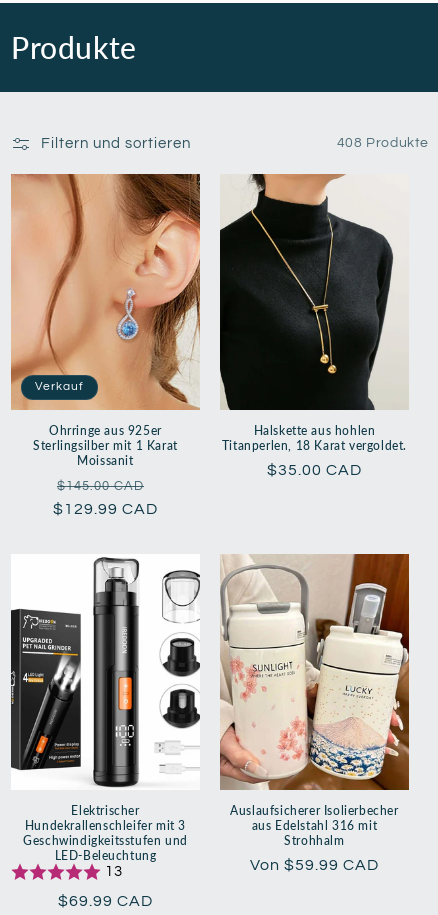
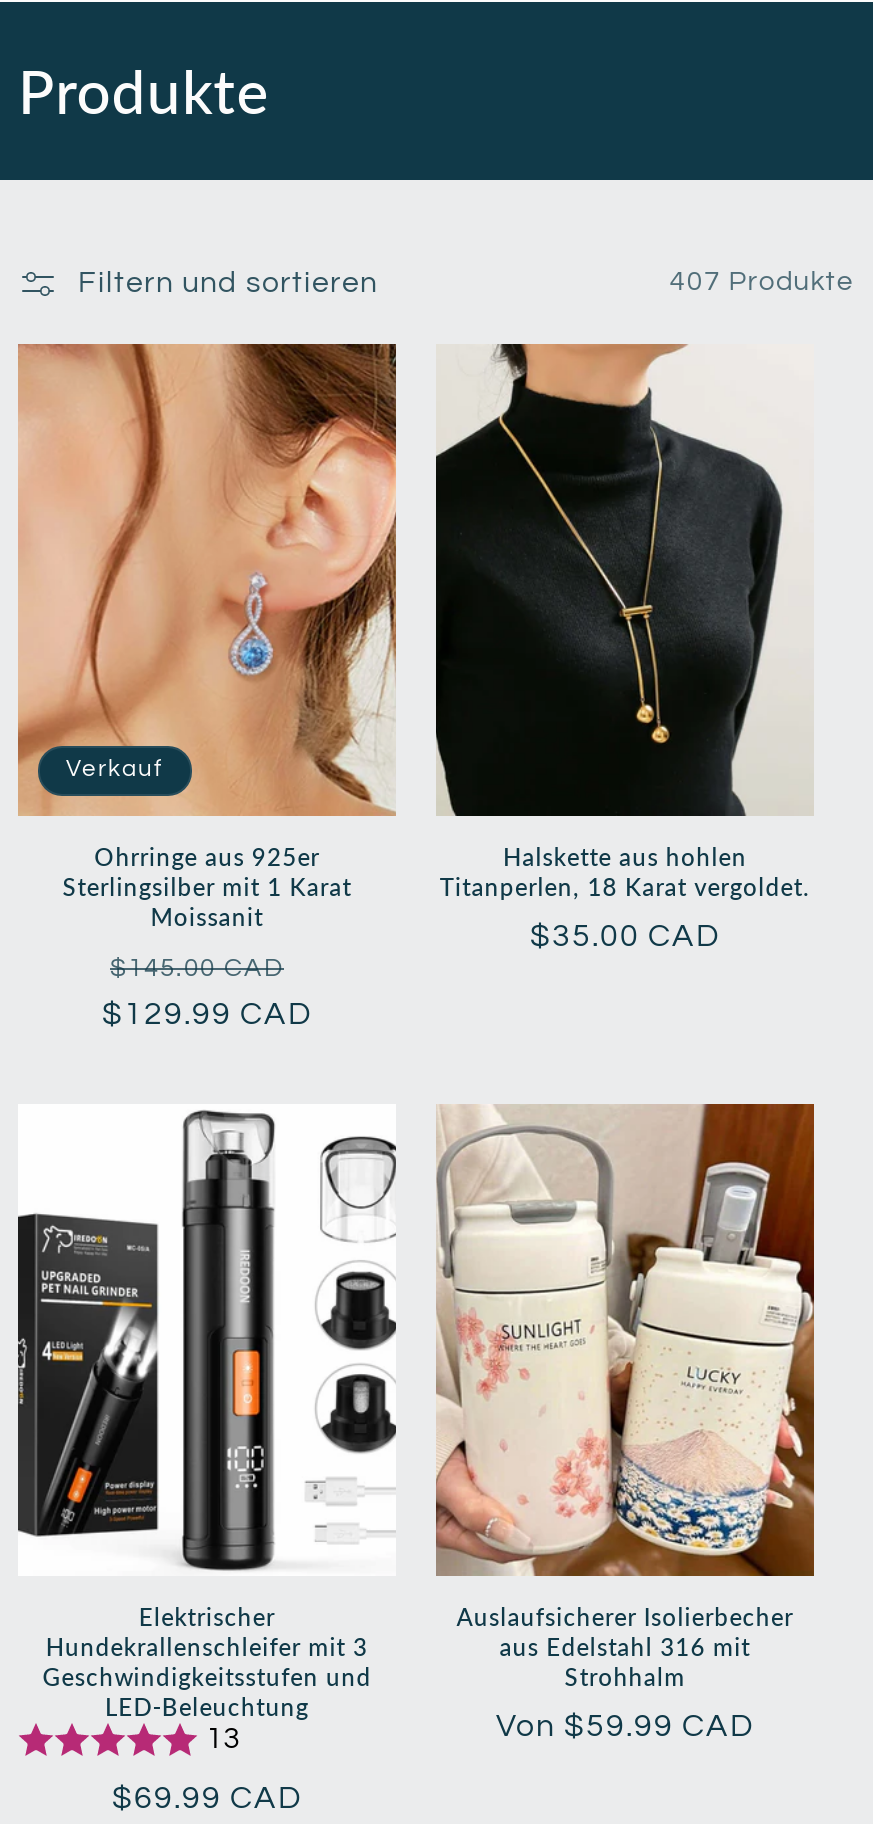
- 408 Produkte
+ 407 Produkte
